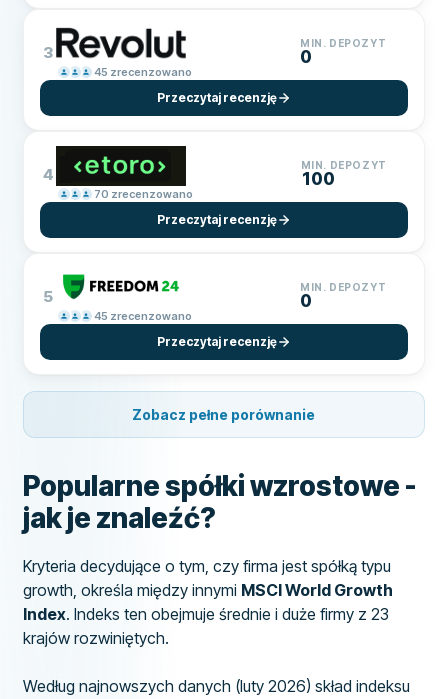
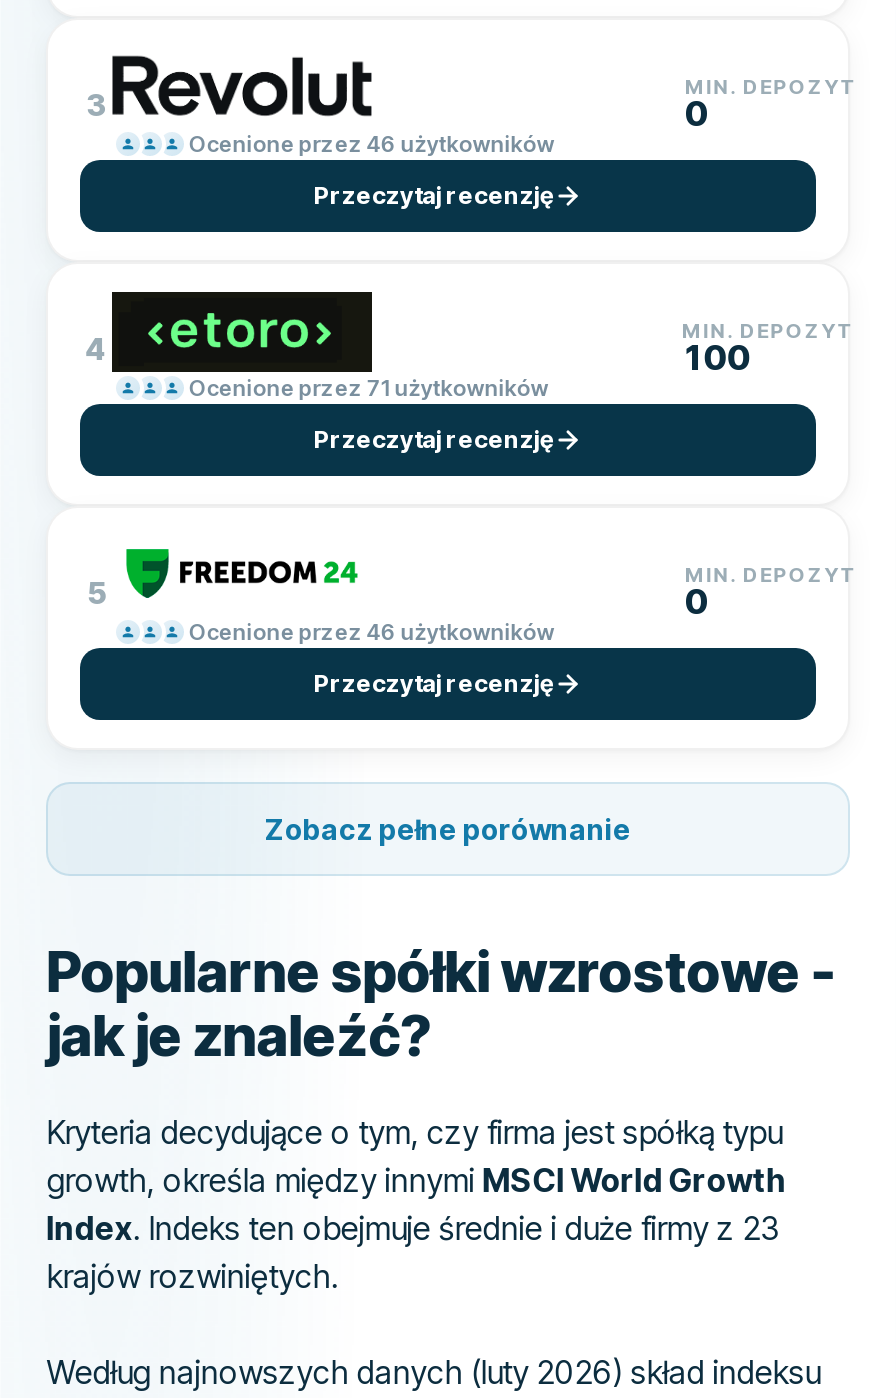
- 45 zrecenzowano
+ Ocenione przez 46 użytkowników

- 70 zrecenzowano
+ Ocenione przez 71 użytkowników

- 45 zrecenzowano
+ Ocenione przez 46 użytkowników
